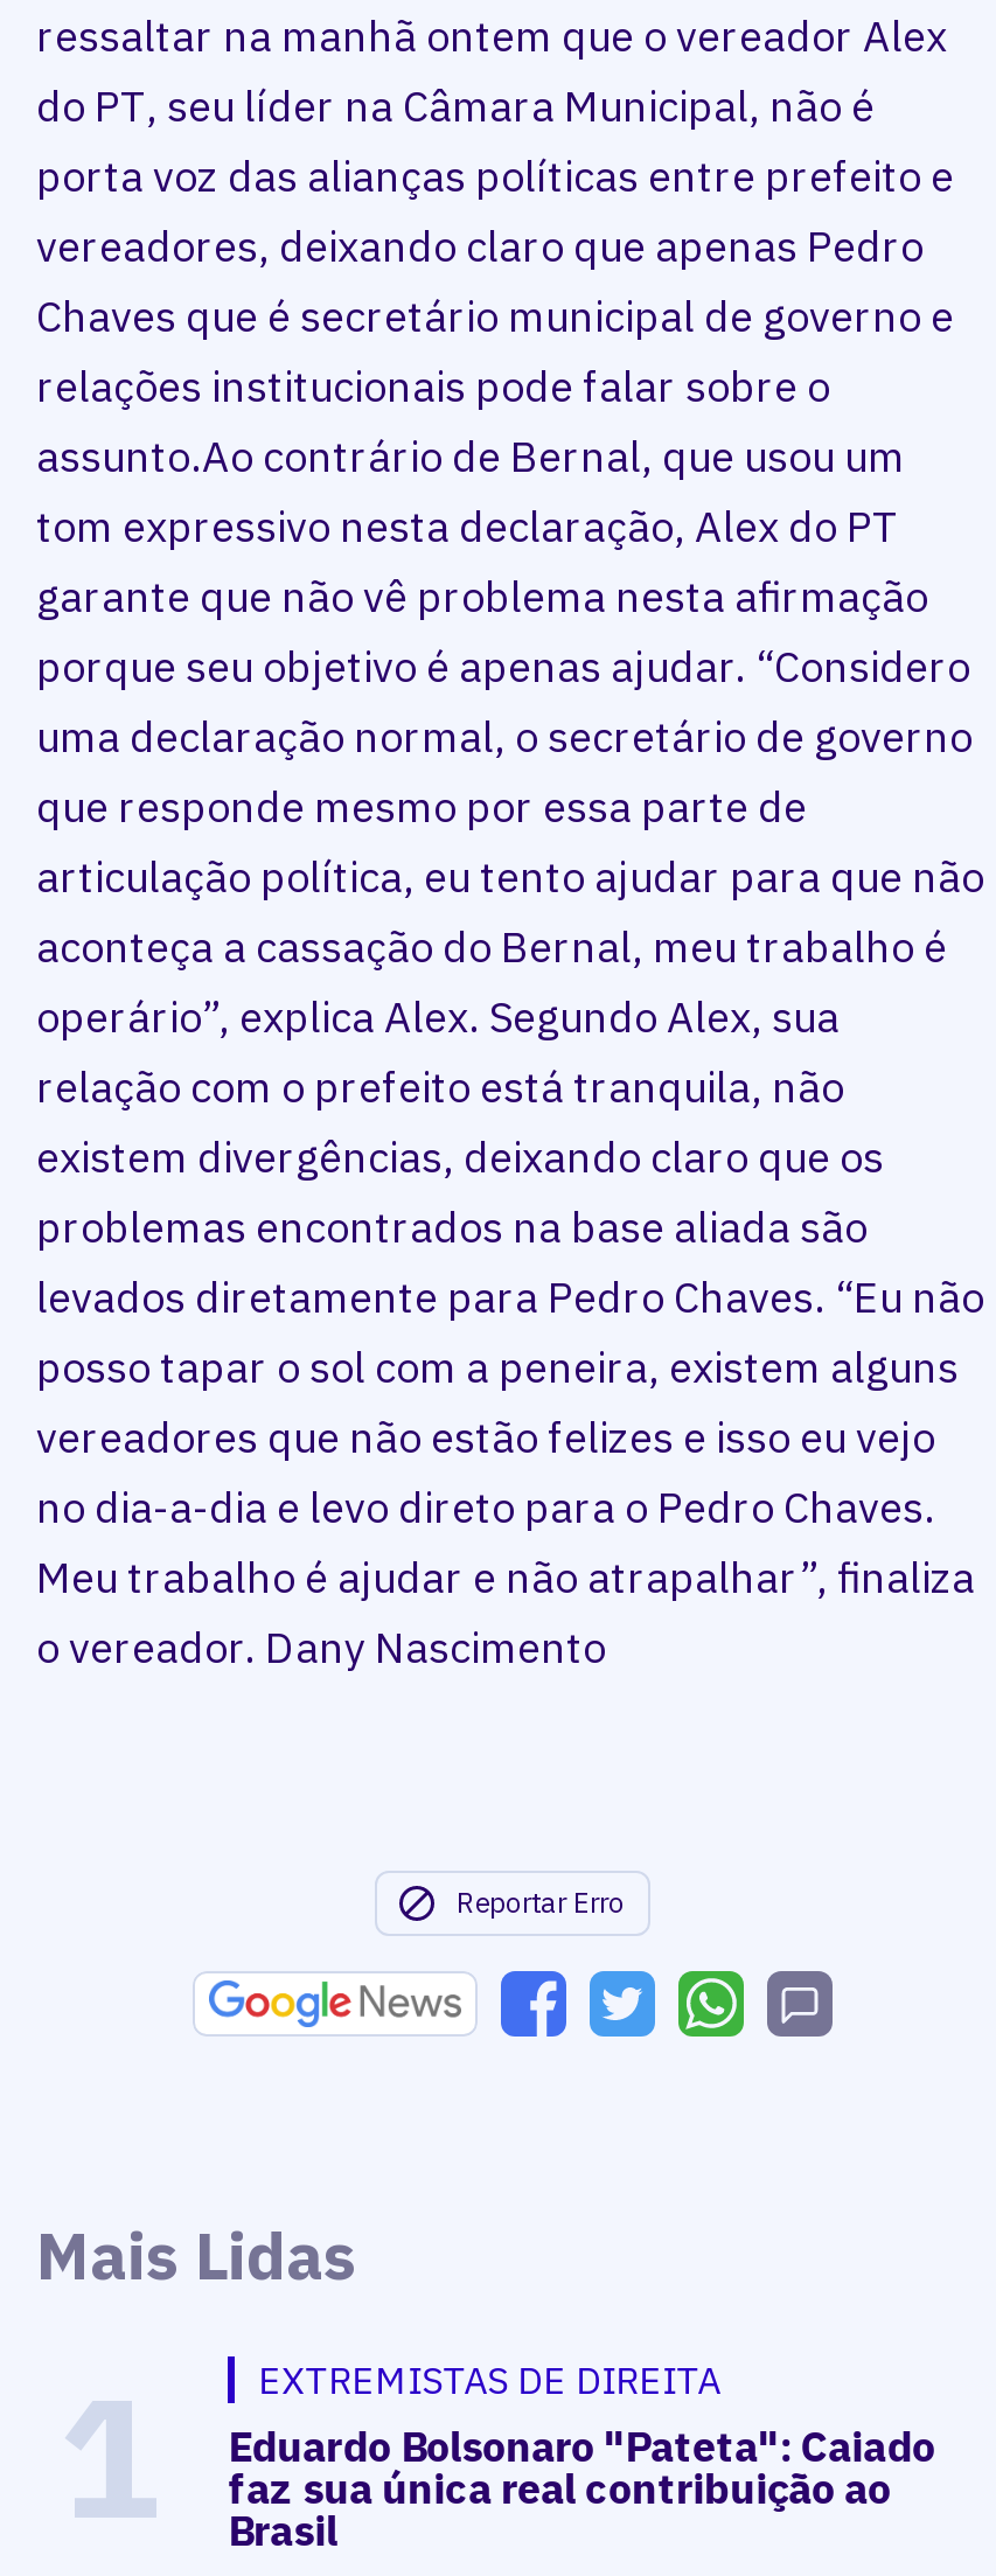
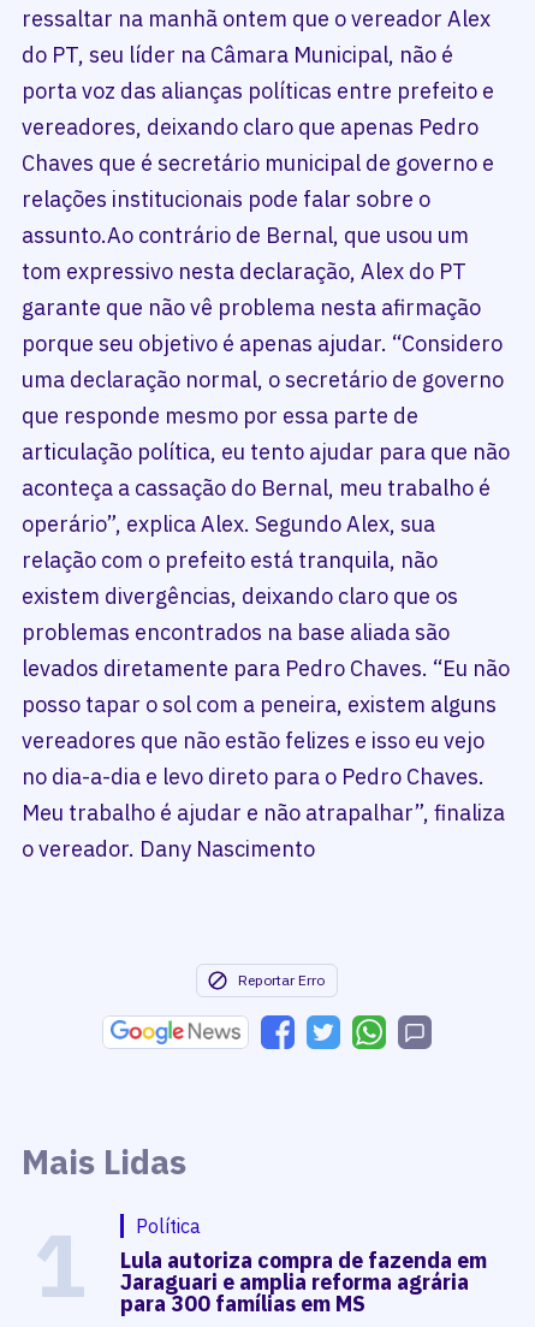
- EXTREMISTAS DE DIREITA
- Eduardo Bolsonaro "Pateta": Caiado
- faz sua única real contribuição ao
- Brasil
+ Política
+ Lula autoriza compra de fazenda em
+ Jaraguari e amplia reforma agrária
+ para 300 famílias em MS
